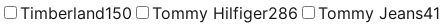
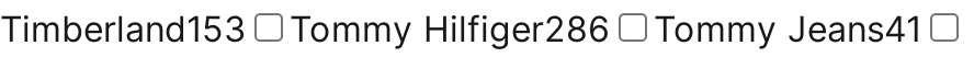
- Timberland150 Tommy Hilfiger286 Tommy Jeans41
+ Timberland153 Tommy Hilfiger286 Tommy Jeans41
